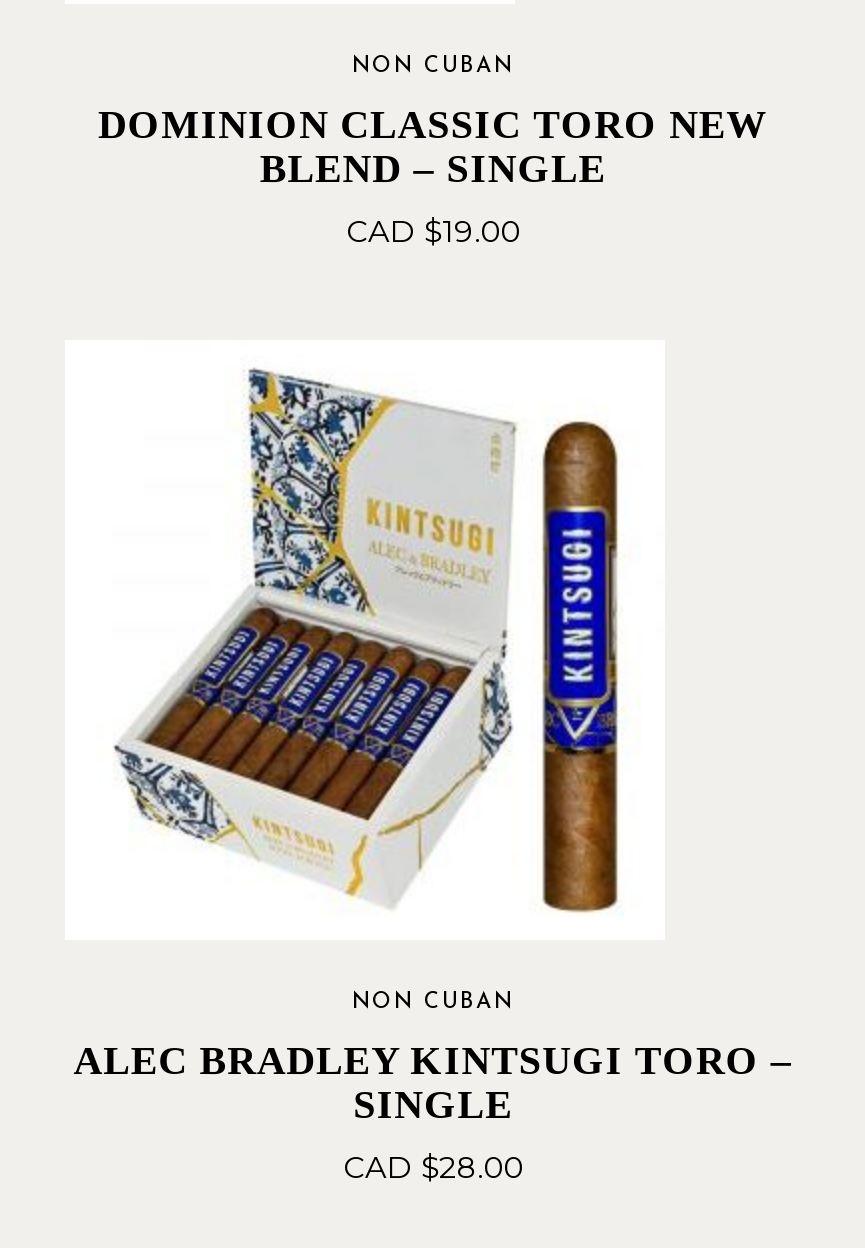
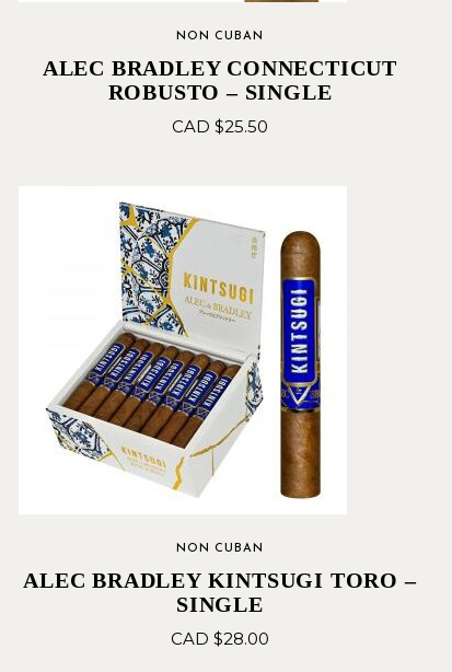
- DOMINION CLASSIC TORO NEW
- BLEND – SINGLE
+ ALEC BRADLEY CONNECTICUT
+ ROBUSTO – SINGLE

- CAD $19.00
+ CAD $25.50
